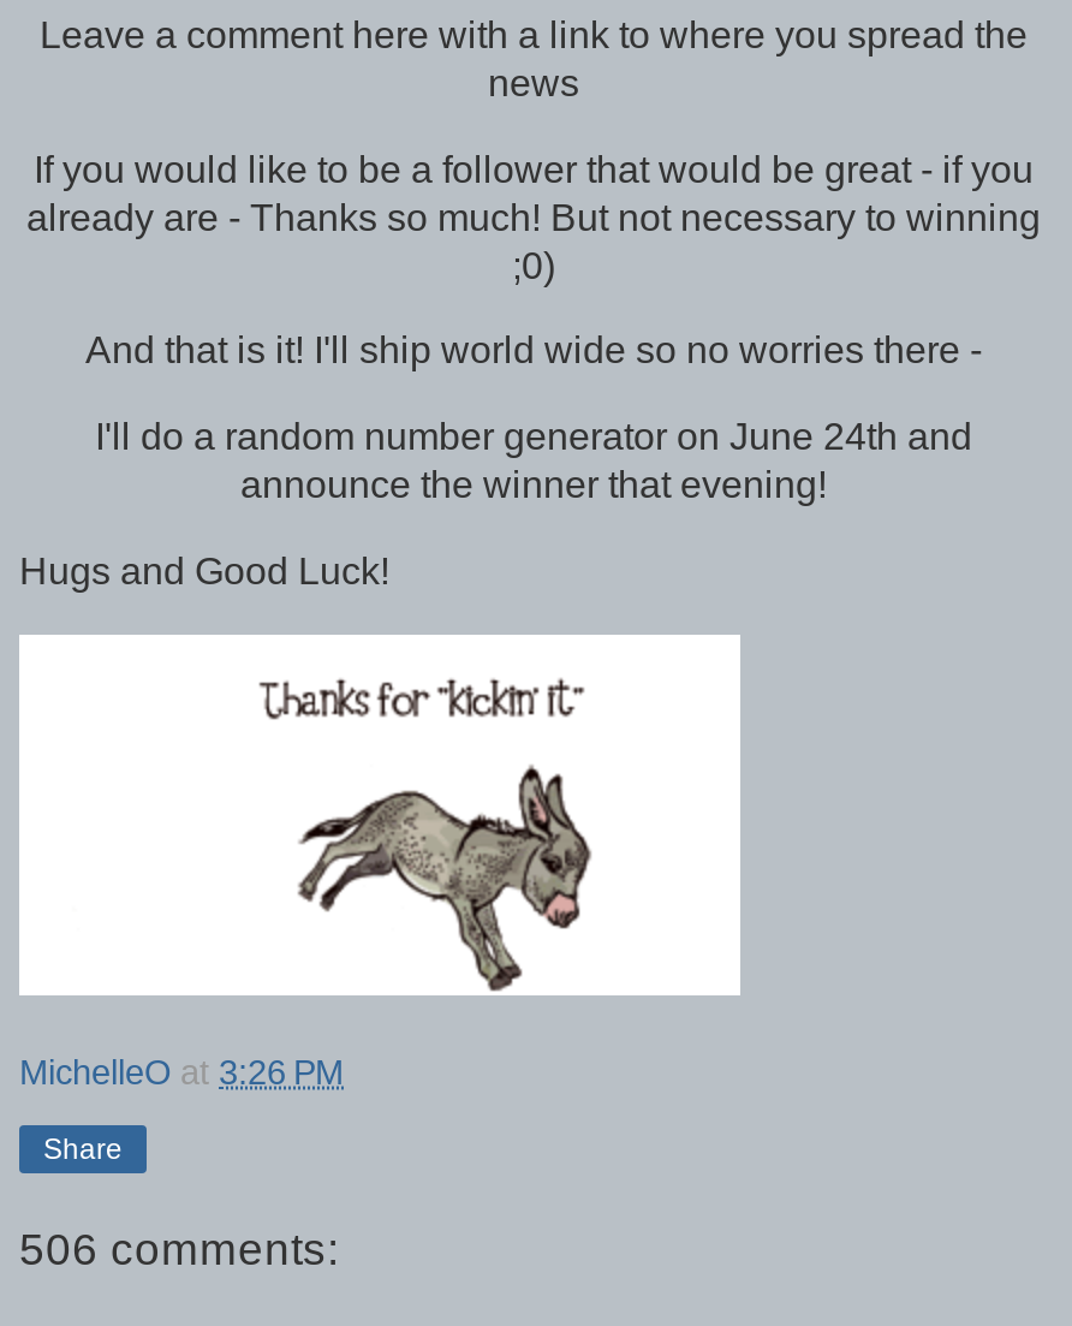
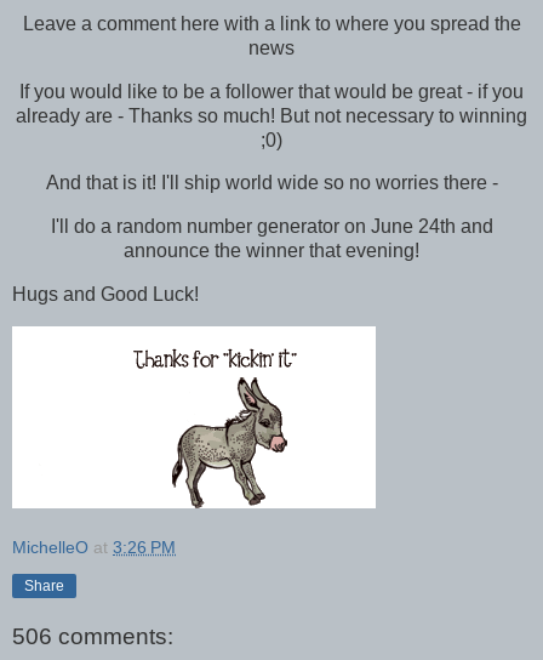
- [image]
+ [image]
